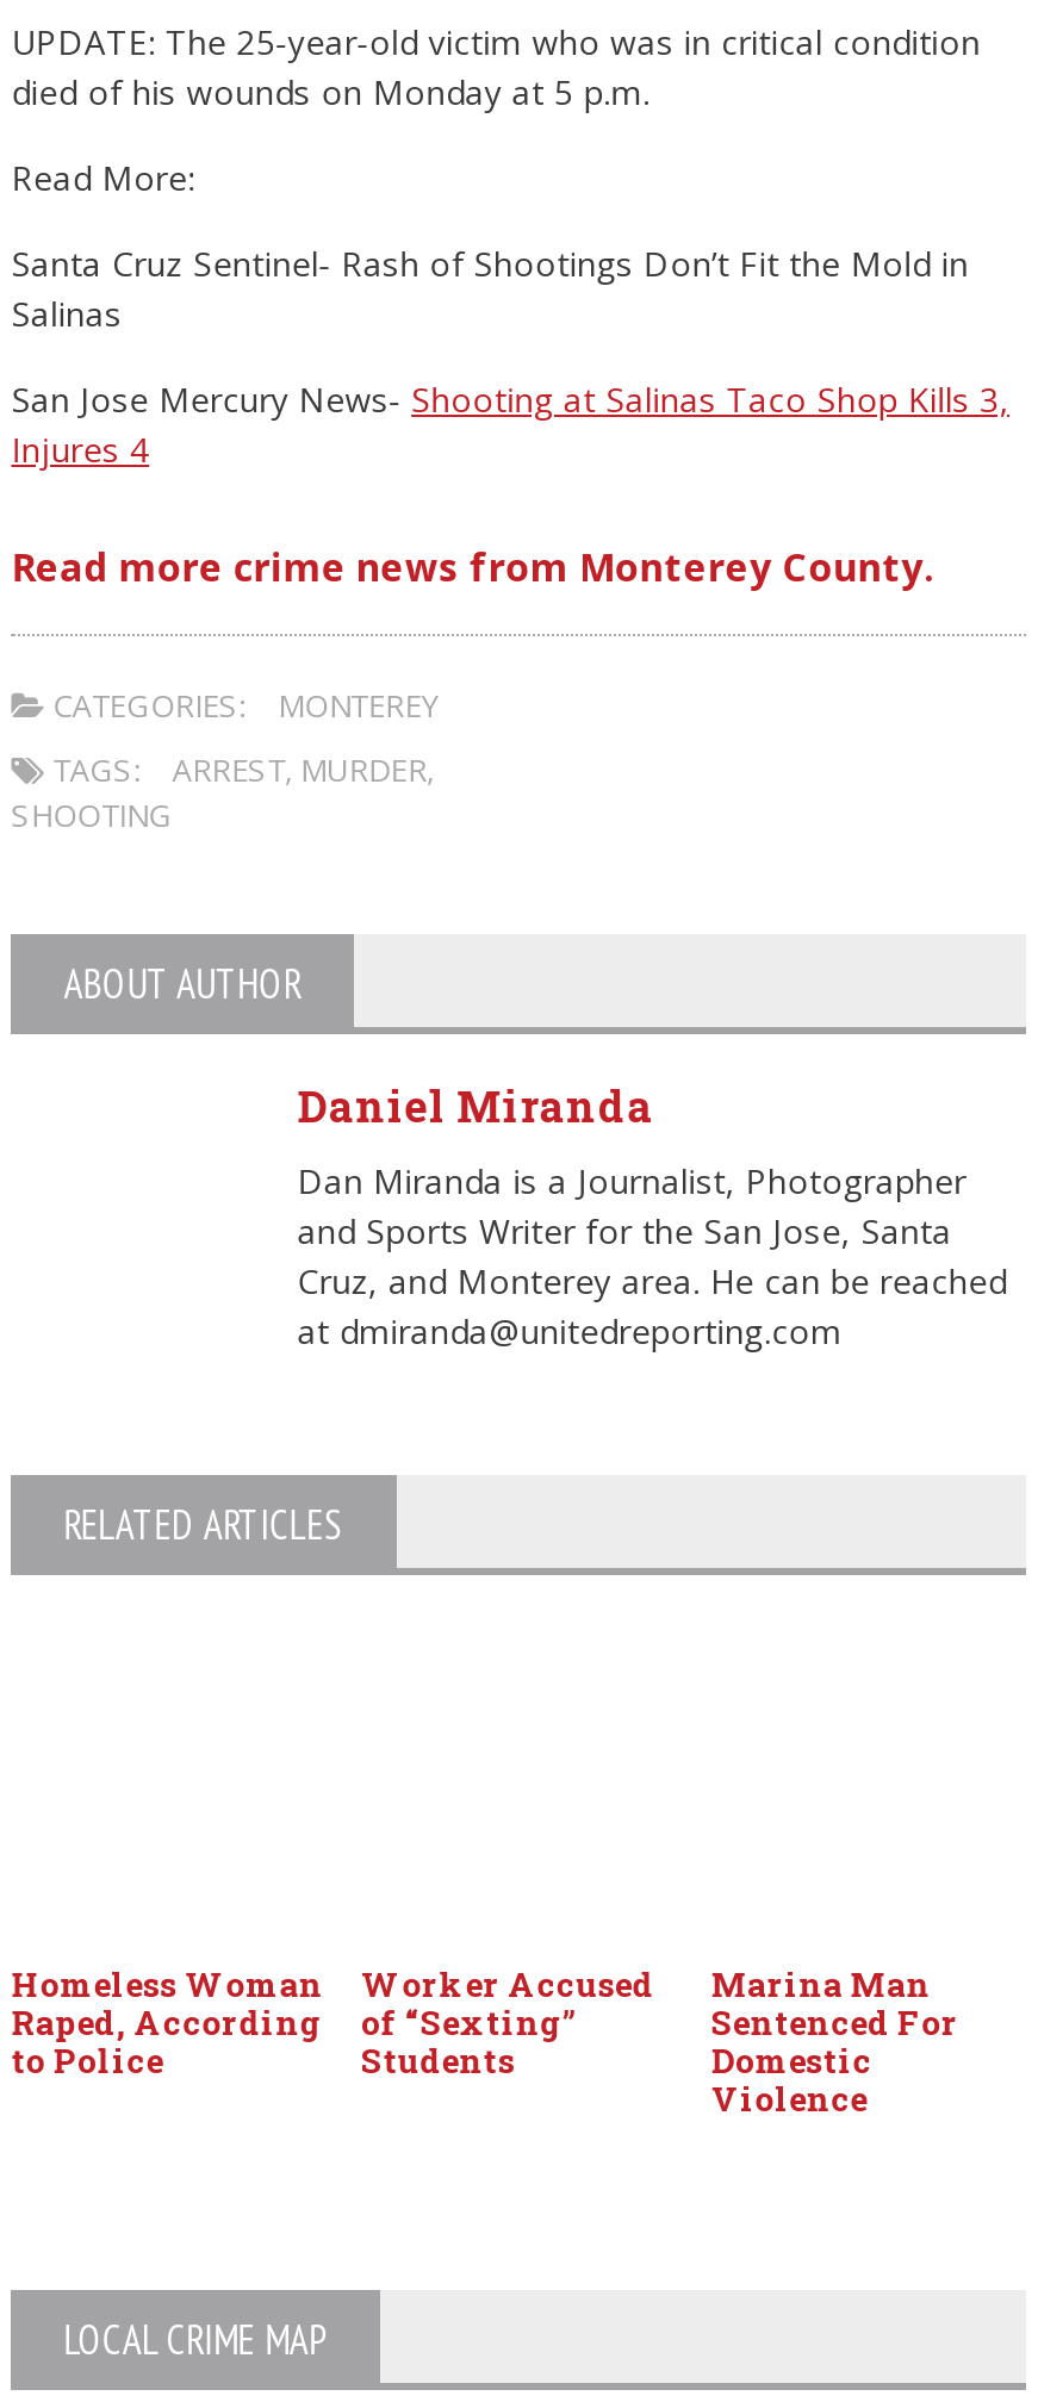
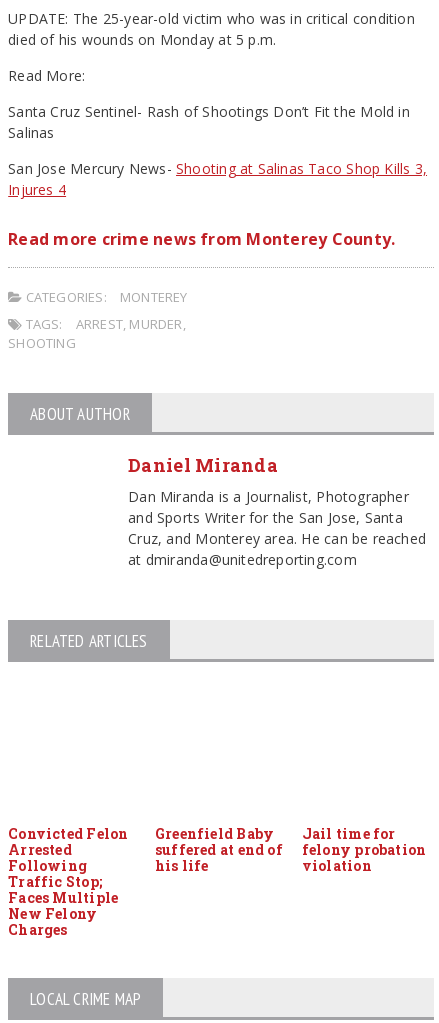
- Homeless Woman
- Raped, According
- to Police
+ Convicted Felon
+ Arrested
+ Following
+ Traffic Stop;
+ Faces Multiple
+ New Felony
+ Charges

- Worker Accused
- of “Sexting”
- Students
+ Greenfield Baby
+ suffered at end of
+ his life

- Marina Man
- Sentenced For
- Domestic
- Violence
+ Jail time for
+ felony probation
+ violation
